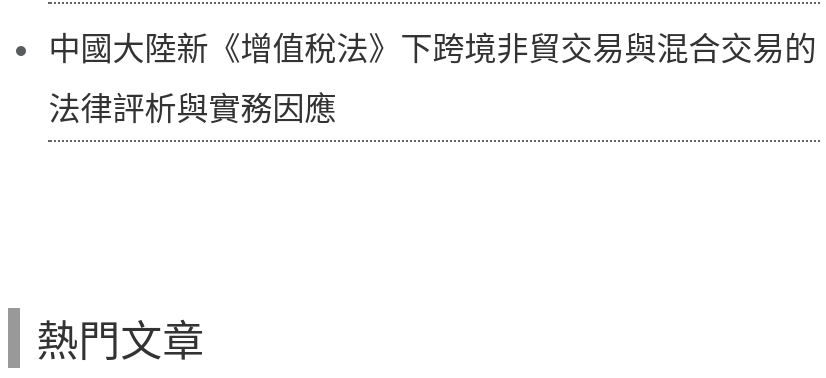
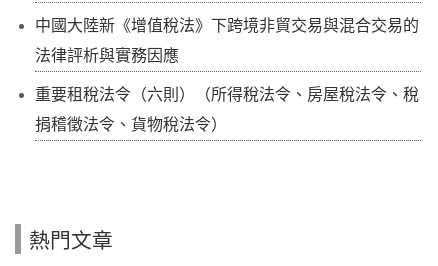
+ 重要租稅法令（六則）（所得稅法令、房屋稅法令、稅
+ 捐稽徵法令、貨物稅法令）
